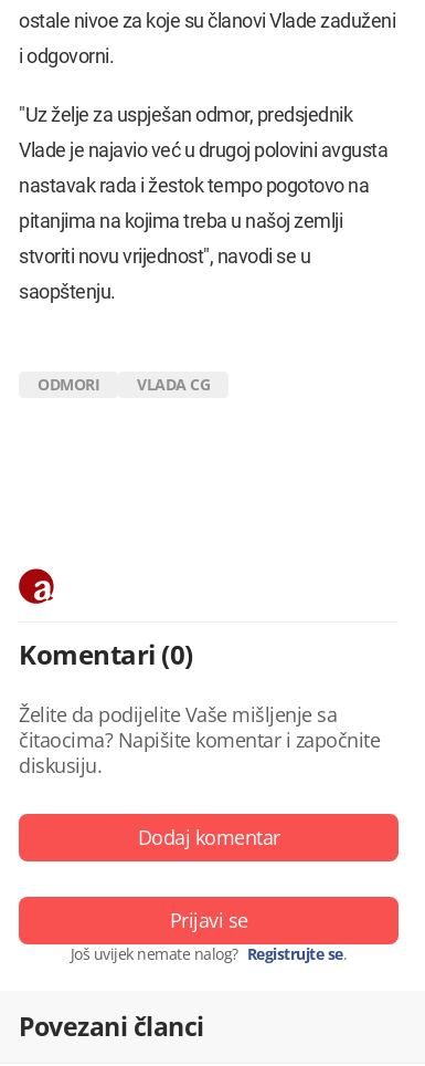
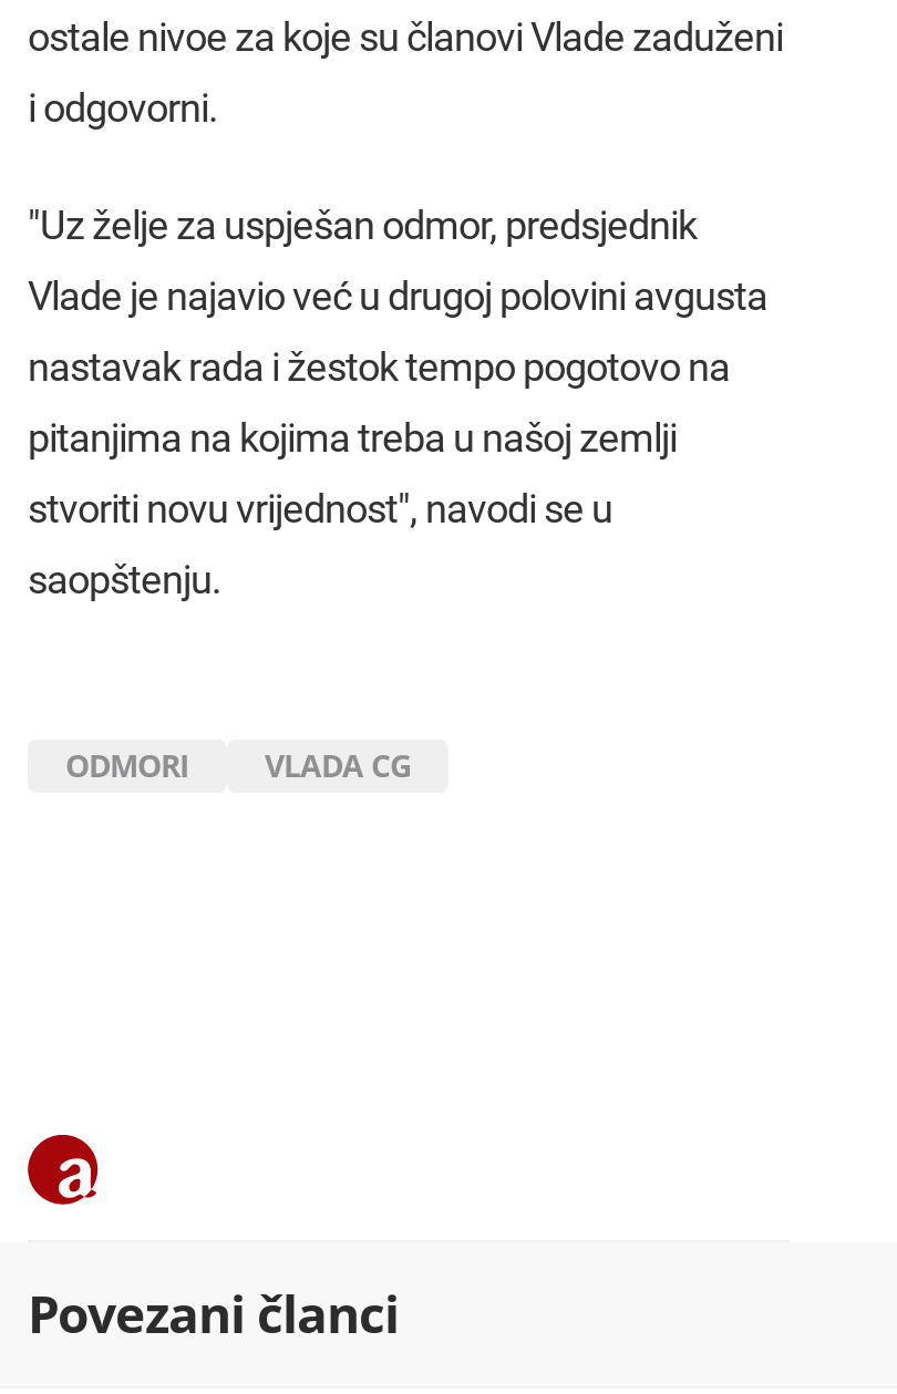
- Komentari (0)
- Želite da podijelite Vaše mišljenje sa
- čitaocima? Napišite komentar i započnite
- diskusiju.
- Dodaj komentar
- Prijavi se
- Još uvijek nemate nalog? Registrujte se.
